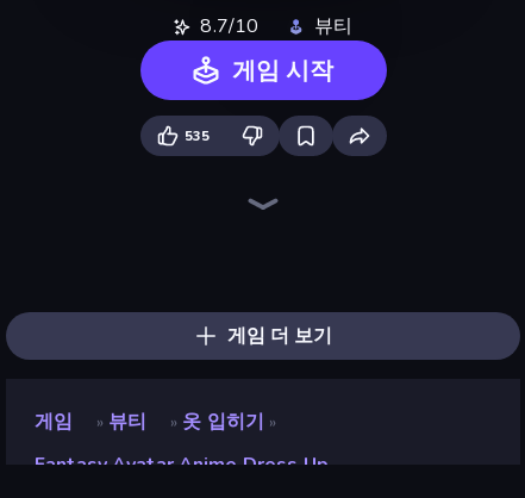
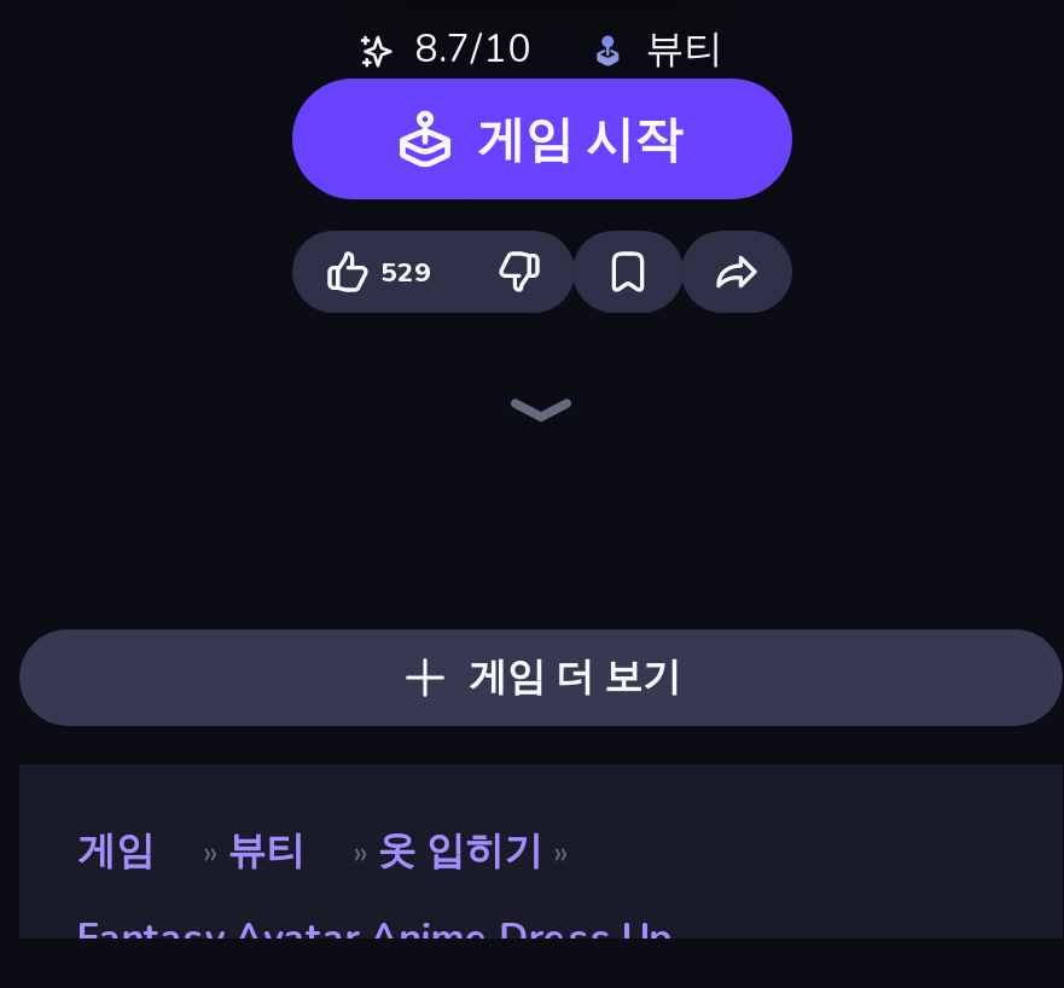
- 535
+ 529
